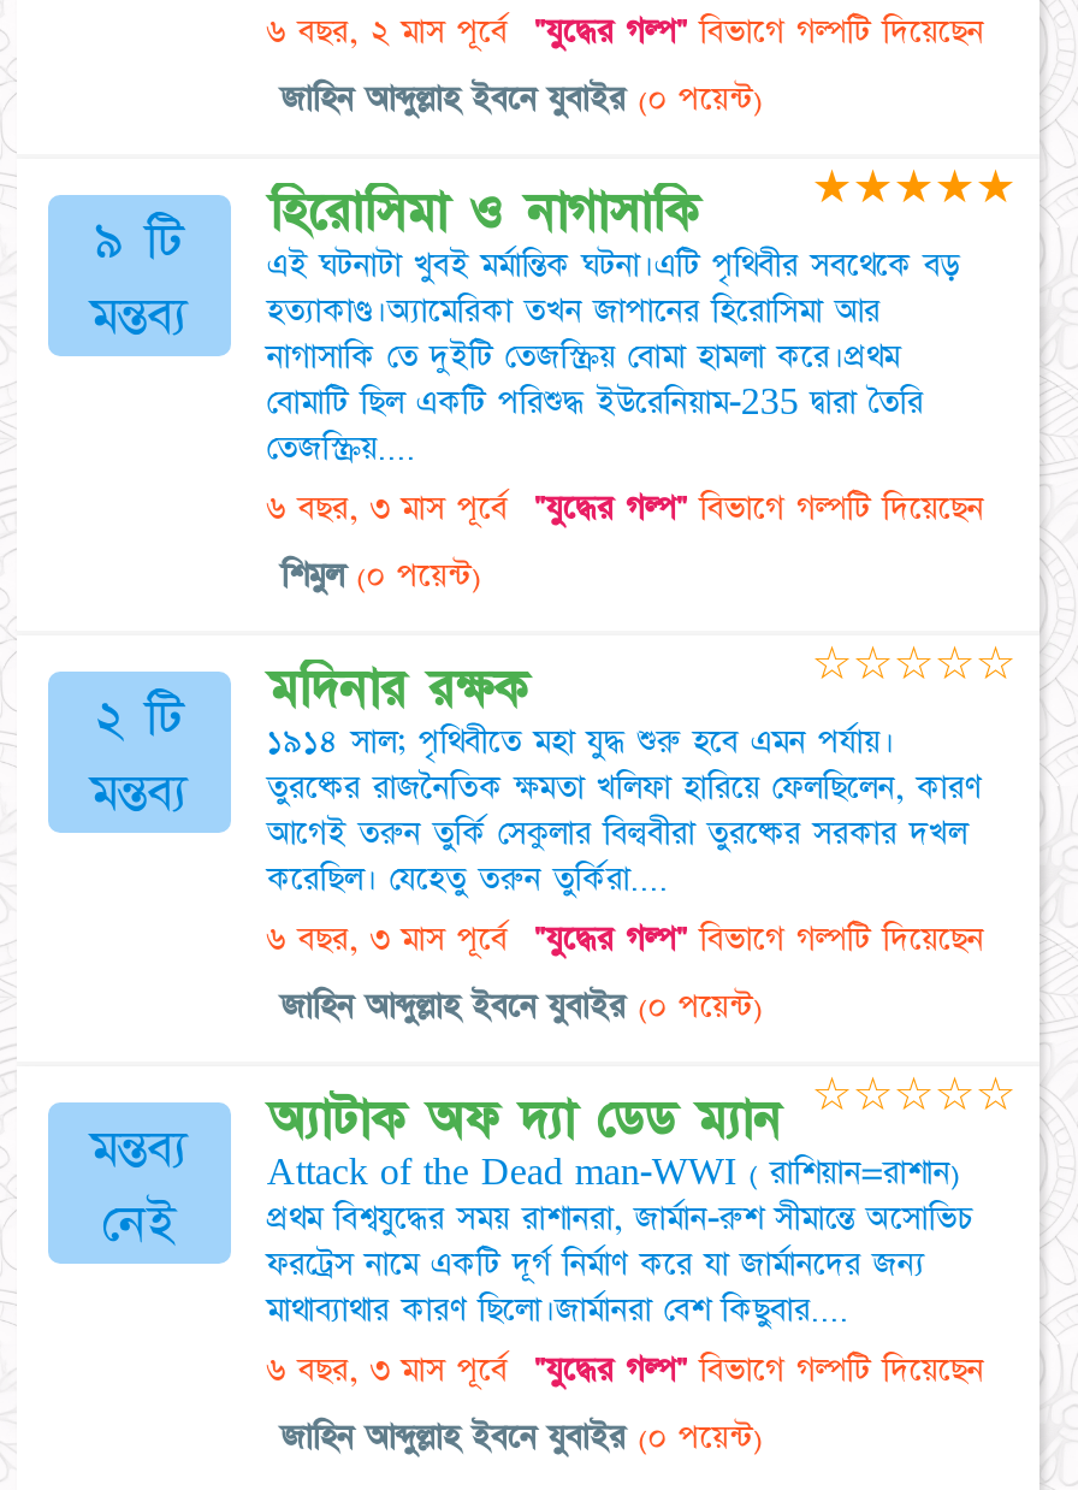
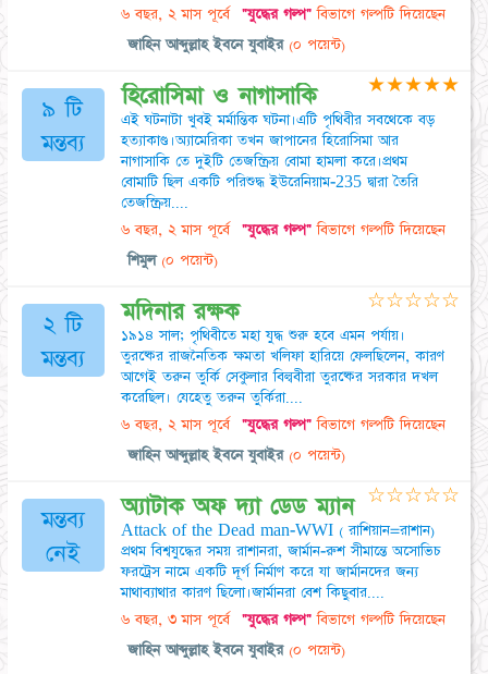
- ৬ বছর, ৩ মাস পূর্বে "যুদ্ধের গল্প" বিভাগে গল্পটি দিয়েছেন
+ ৬ বছর, ২ মাস পূর্বে "যুদ্ধের গল্প" বিভাগে গল্পটি দিয়েছেন

- ৬ বছর, ৩ মাস পূর্বে "যুদ্ধের গল্প" বিভাগে গল্পটি দিয়েছেন
+ ৬ বছর, ২ মাস পূর্বে "যুদ্ধের গল্প" বিভাগে গল্পটি দিয়েছেন
